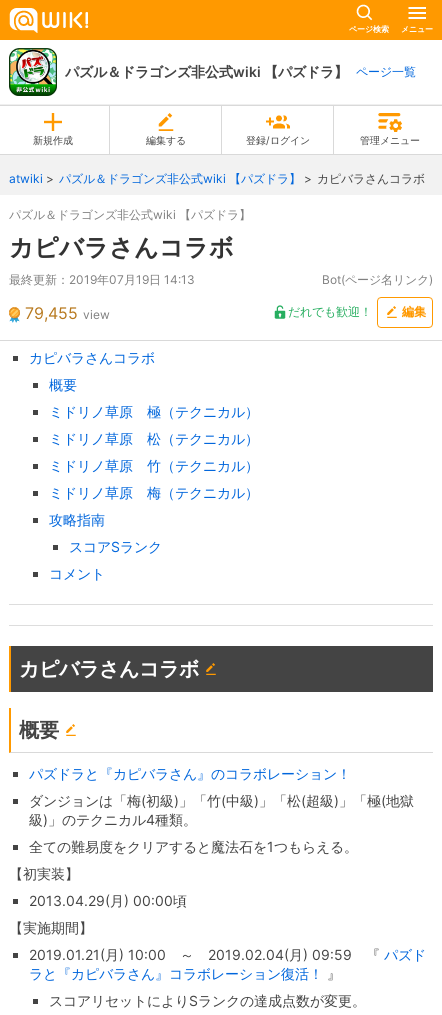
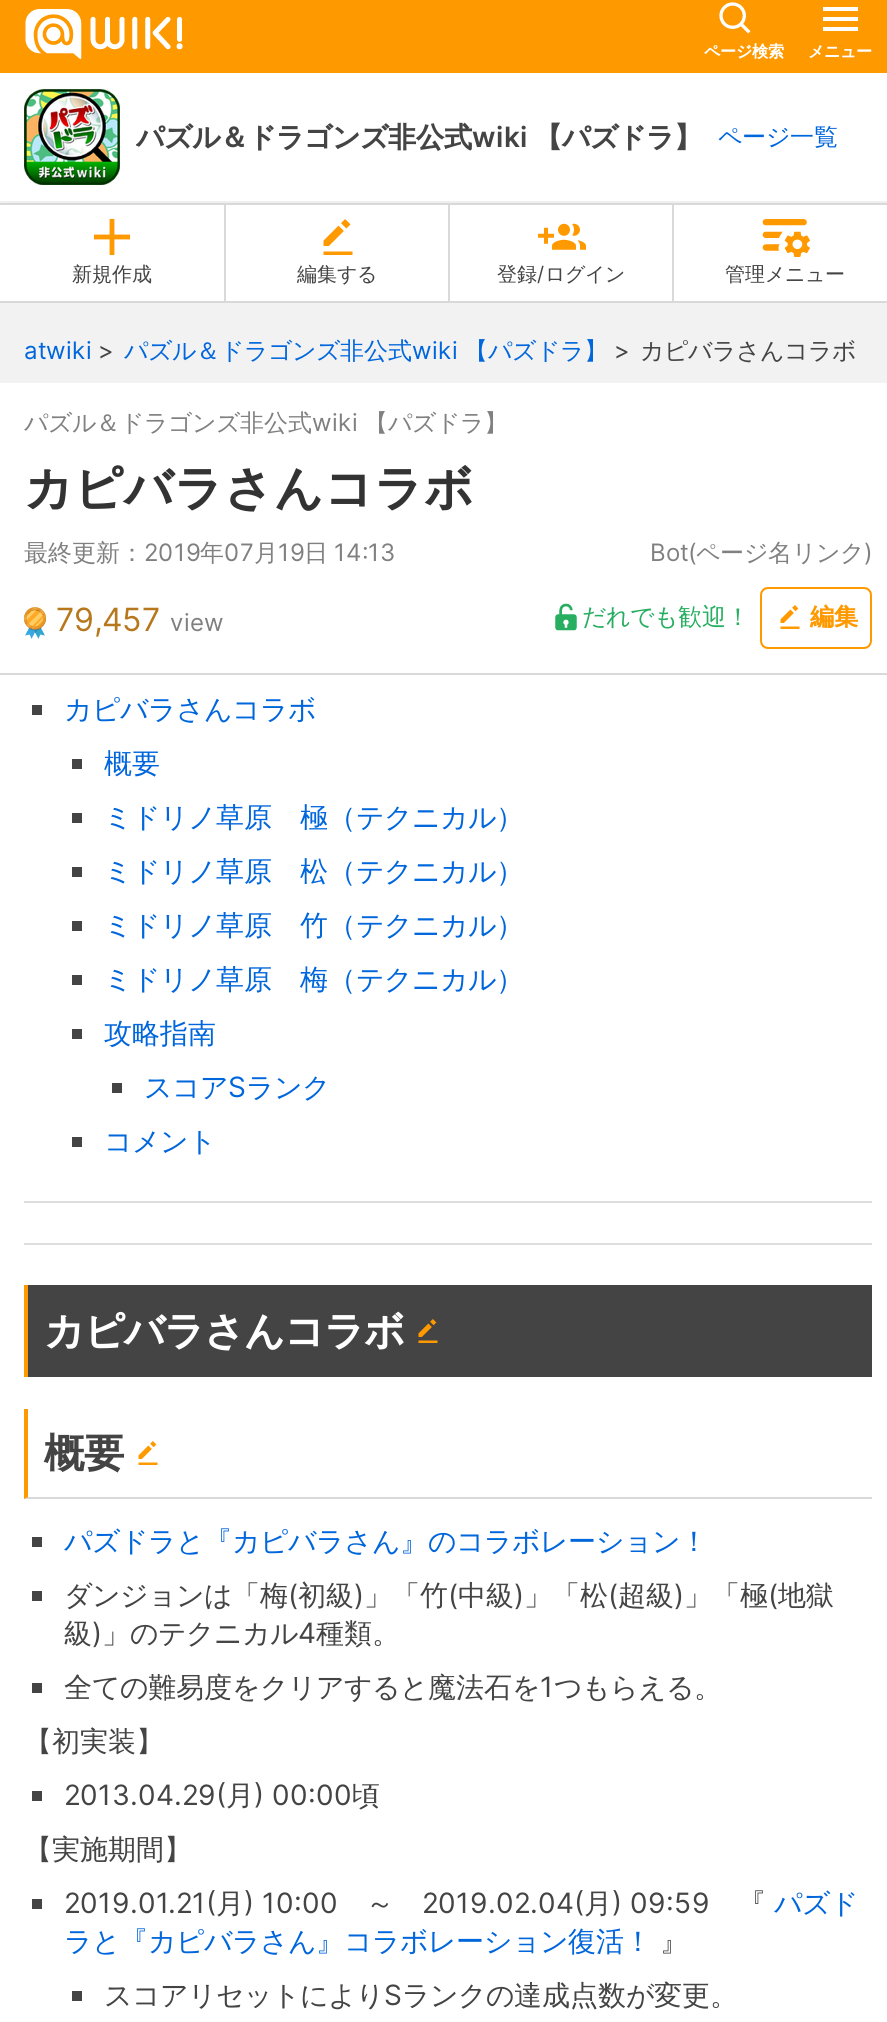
- 79,455 view
+ 79,457 view
